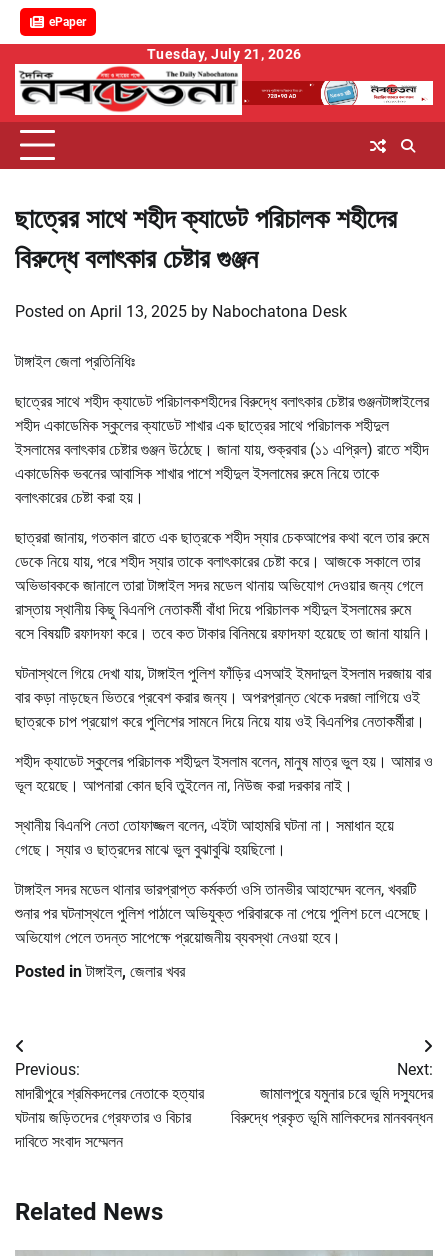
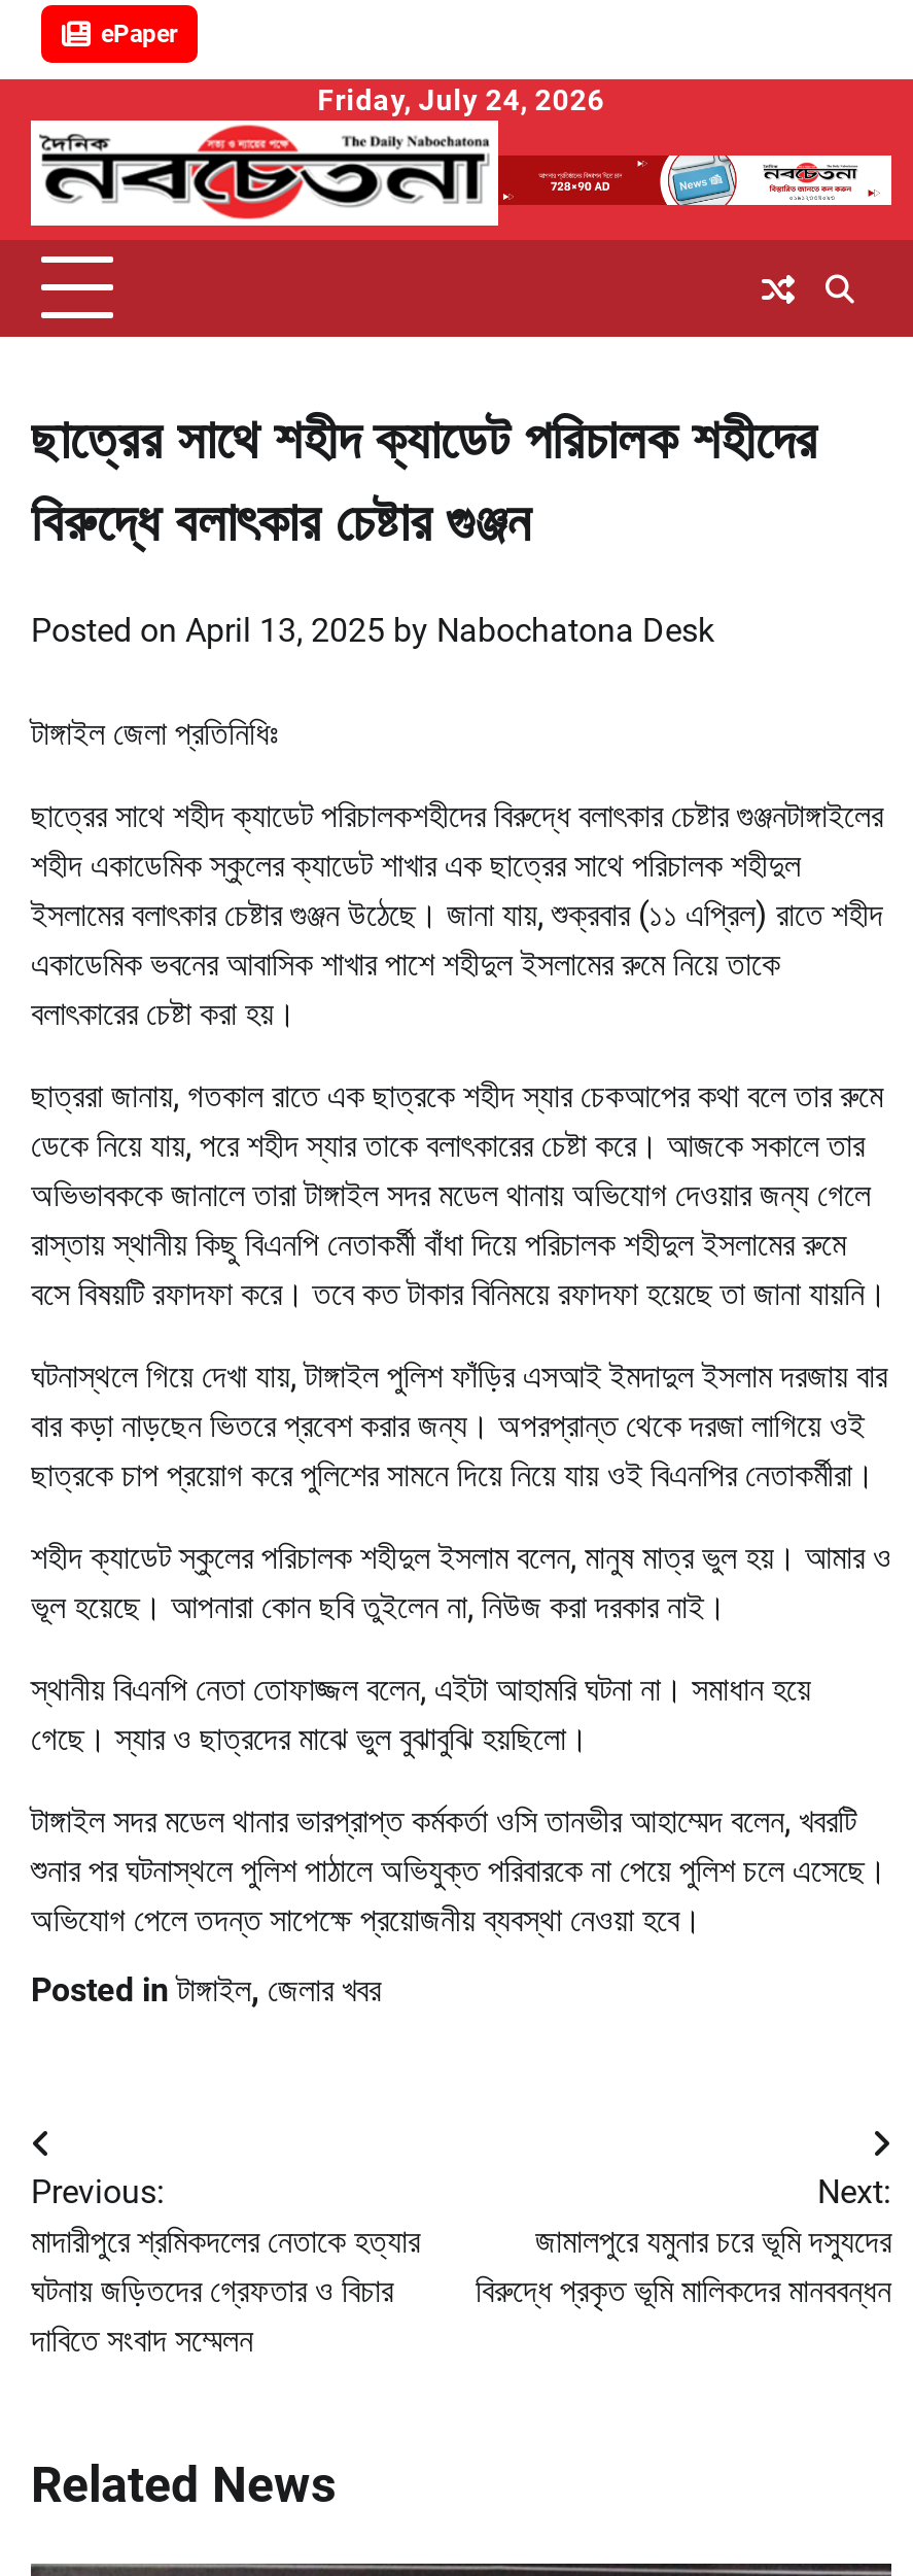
- Tuesday, July 21, 2026
+ Friday, July 24, 2026
